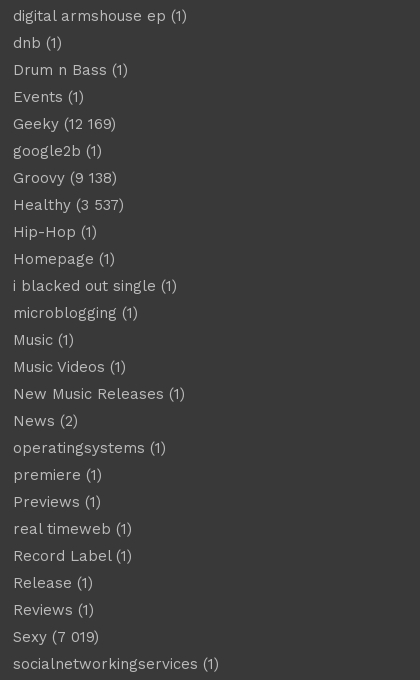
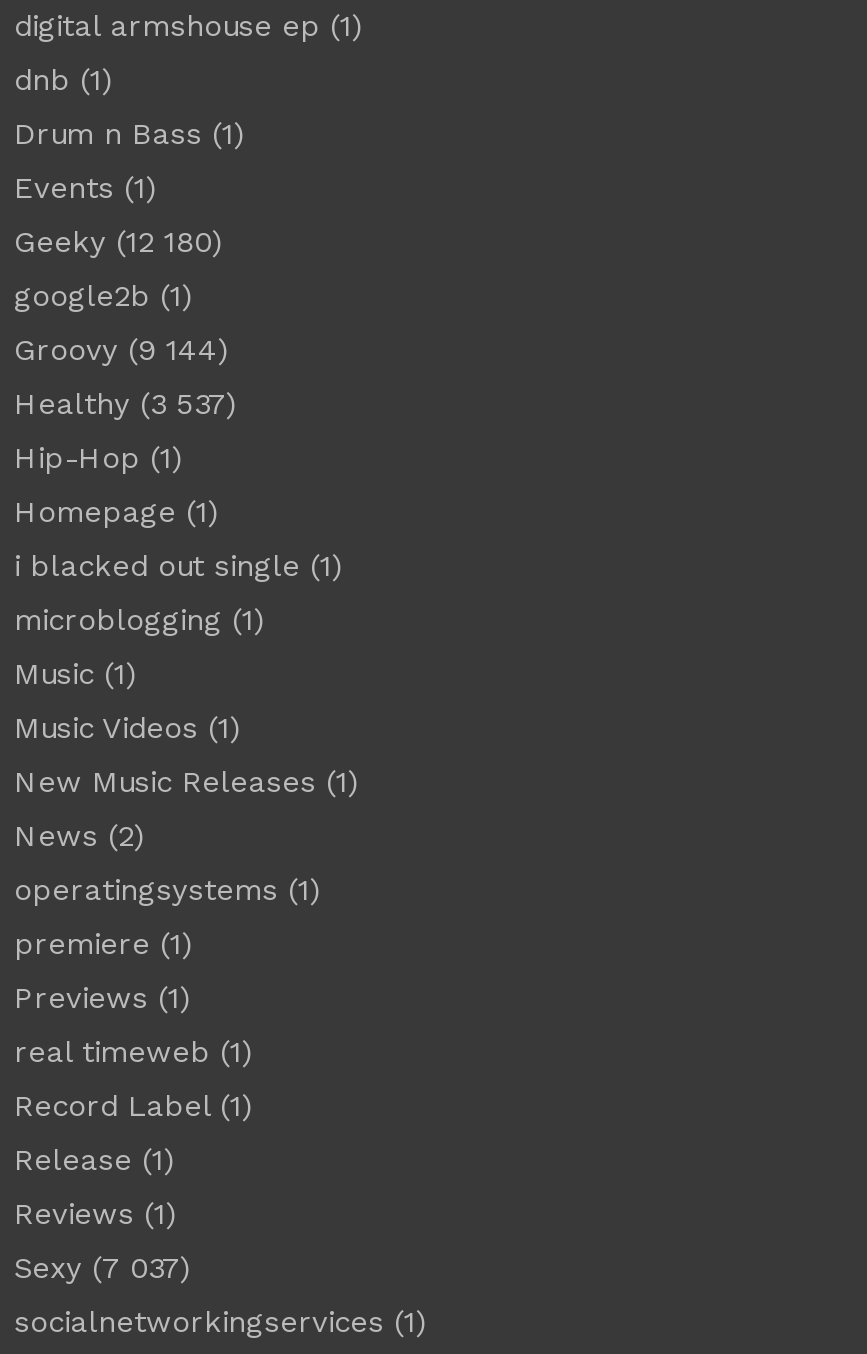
- Geeky (12 169)
+ Geeky (12 180)

- Groovy (9 138)
+ Groovy (9 144)

- Sexy (7 019)
+ Sexy (7 037)
